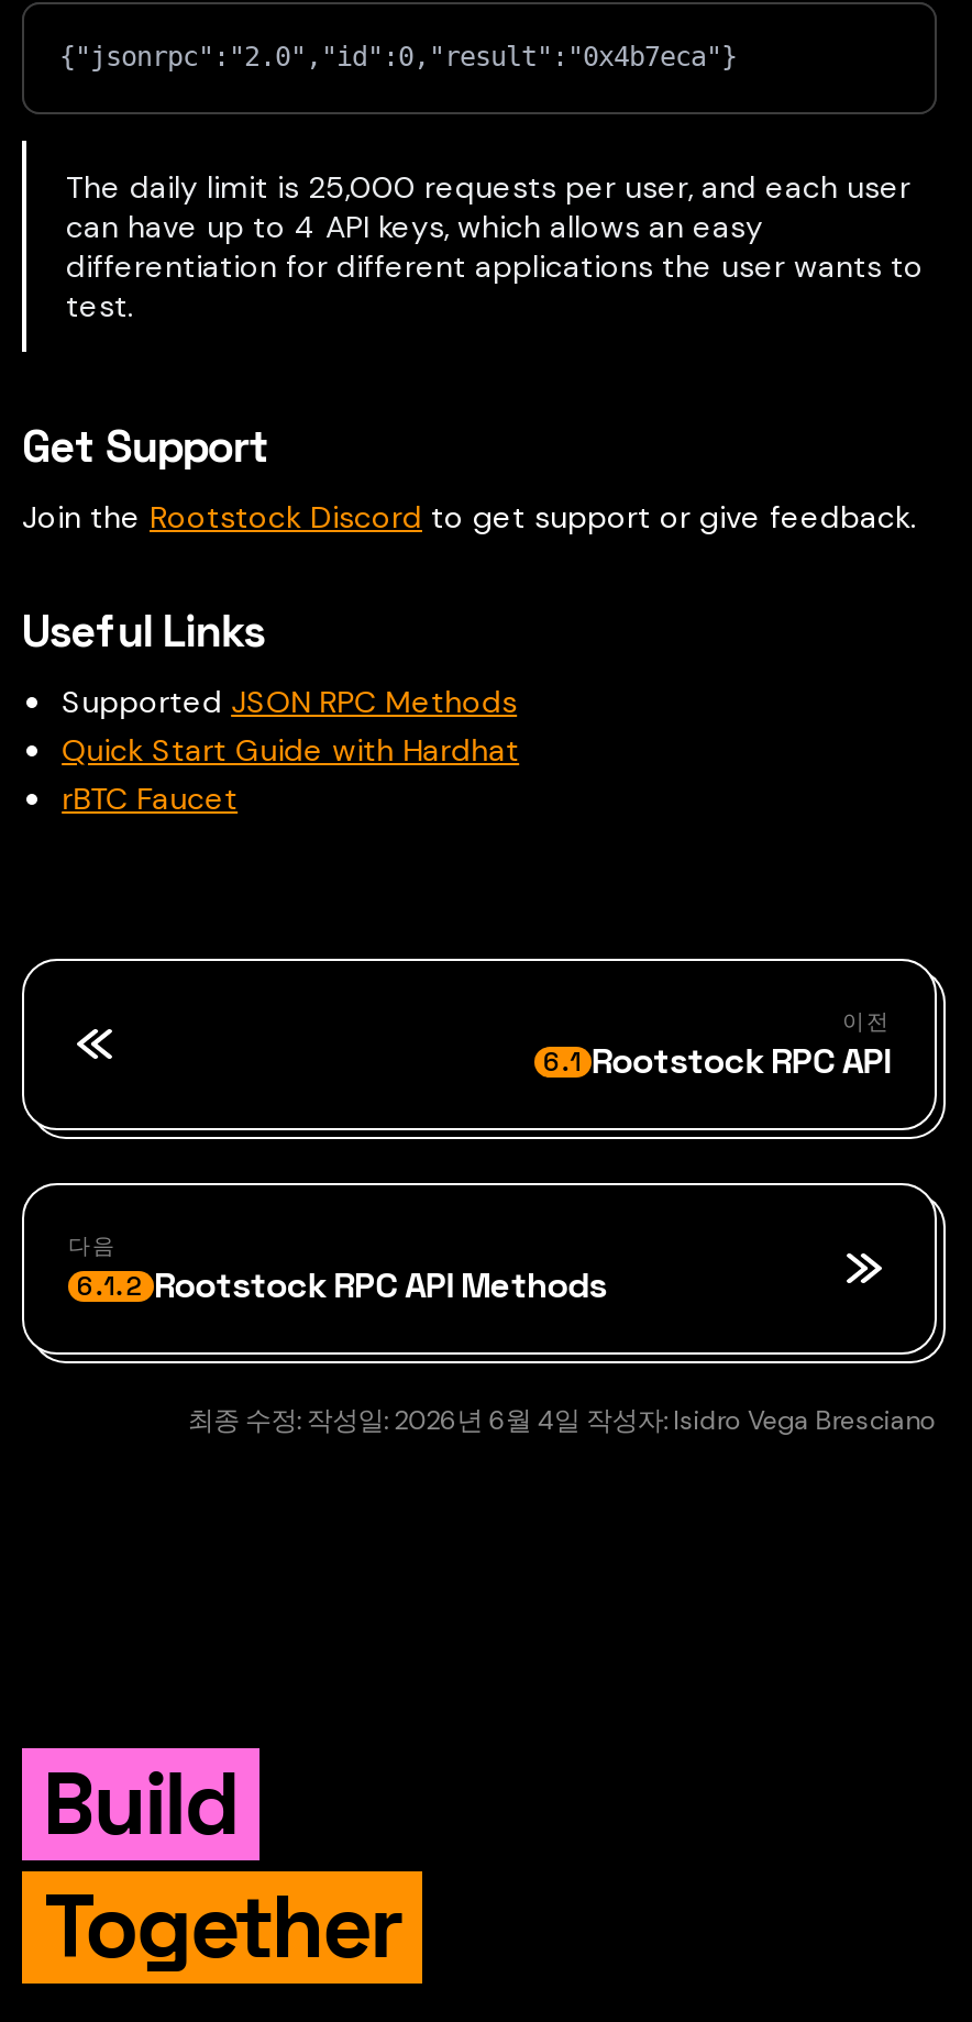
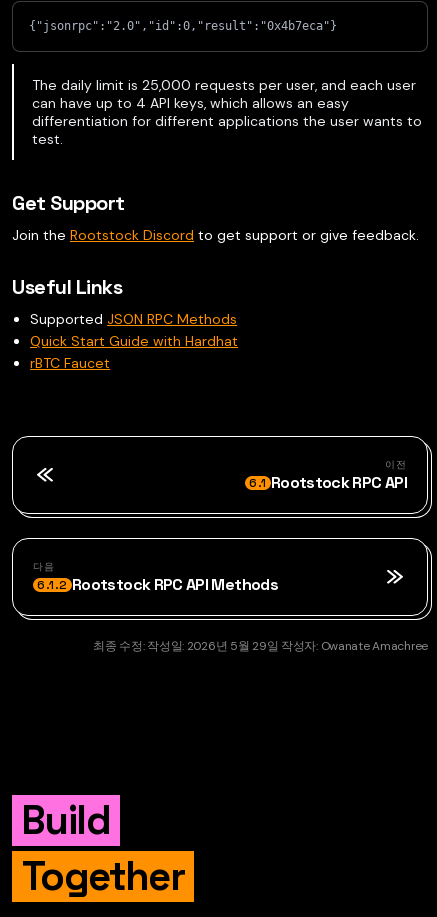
- 최종 수정: 작성일: 2026년 6월 4일 작성자: Isidro Vega Bresciano
+ 최종 수정: 작성일: 2026년 5월 29일 작성자: Owanate Amachree
